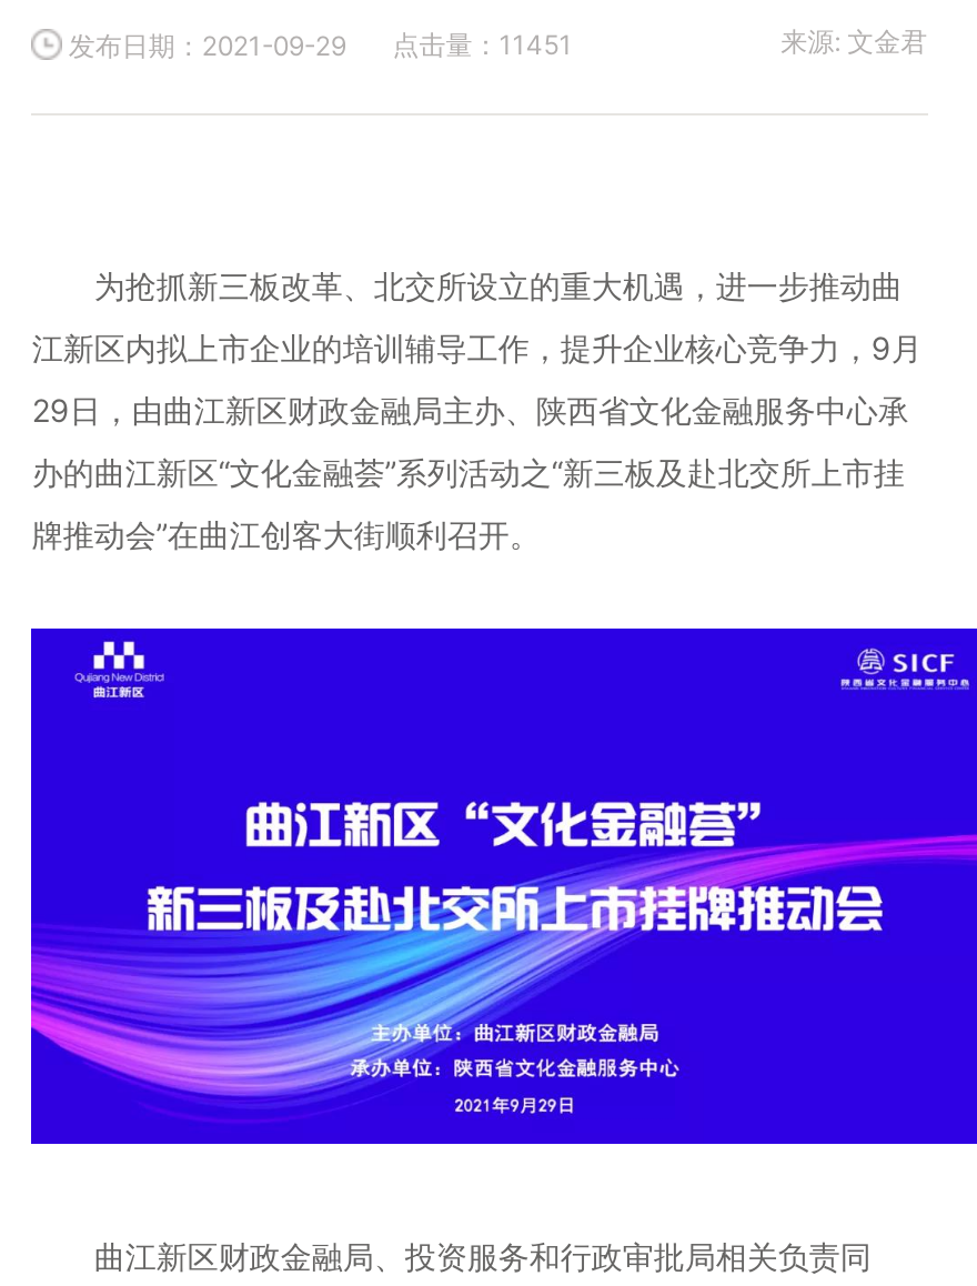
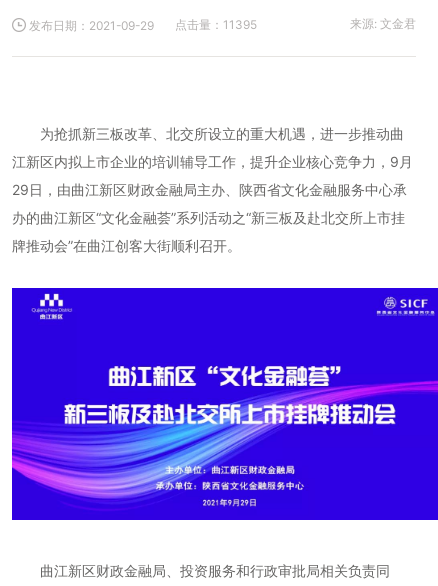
- 发布日期：2021-09-29 点击量：11451
+ 发布日期：2021-09-29 点击量：11395
